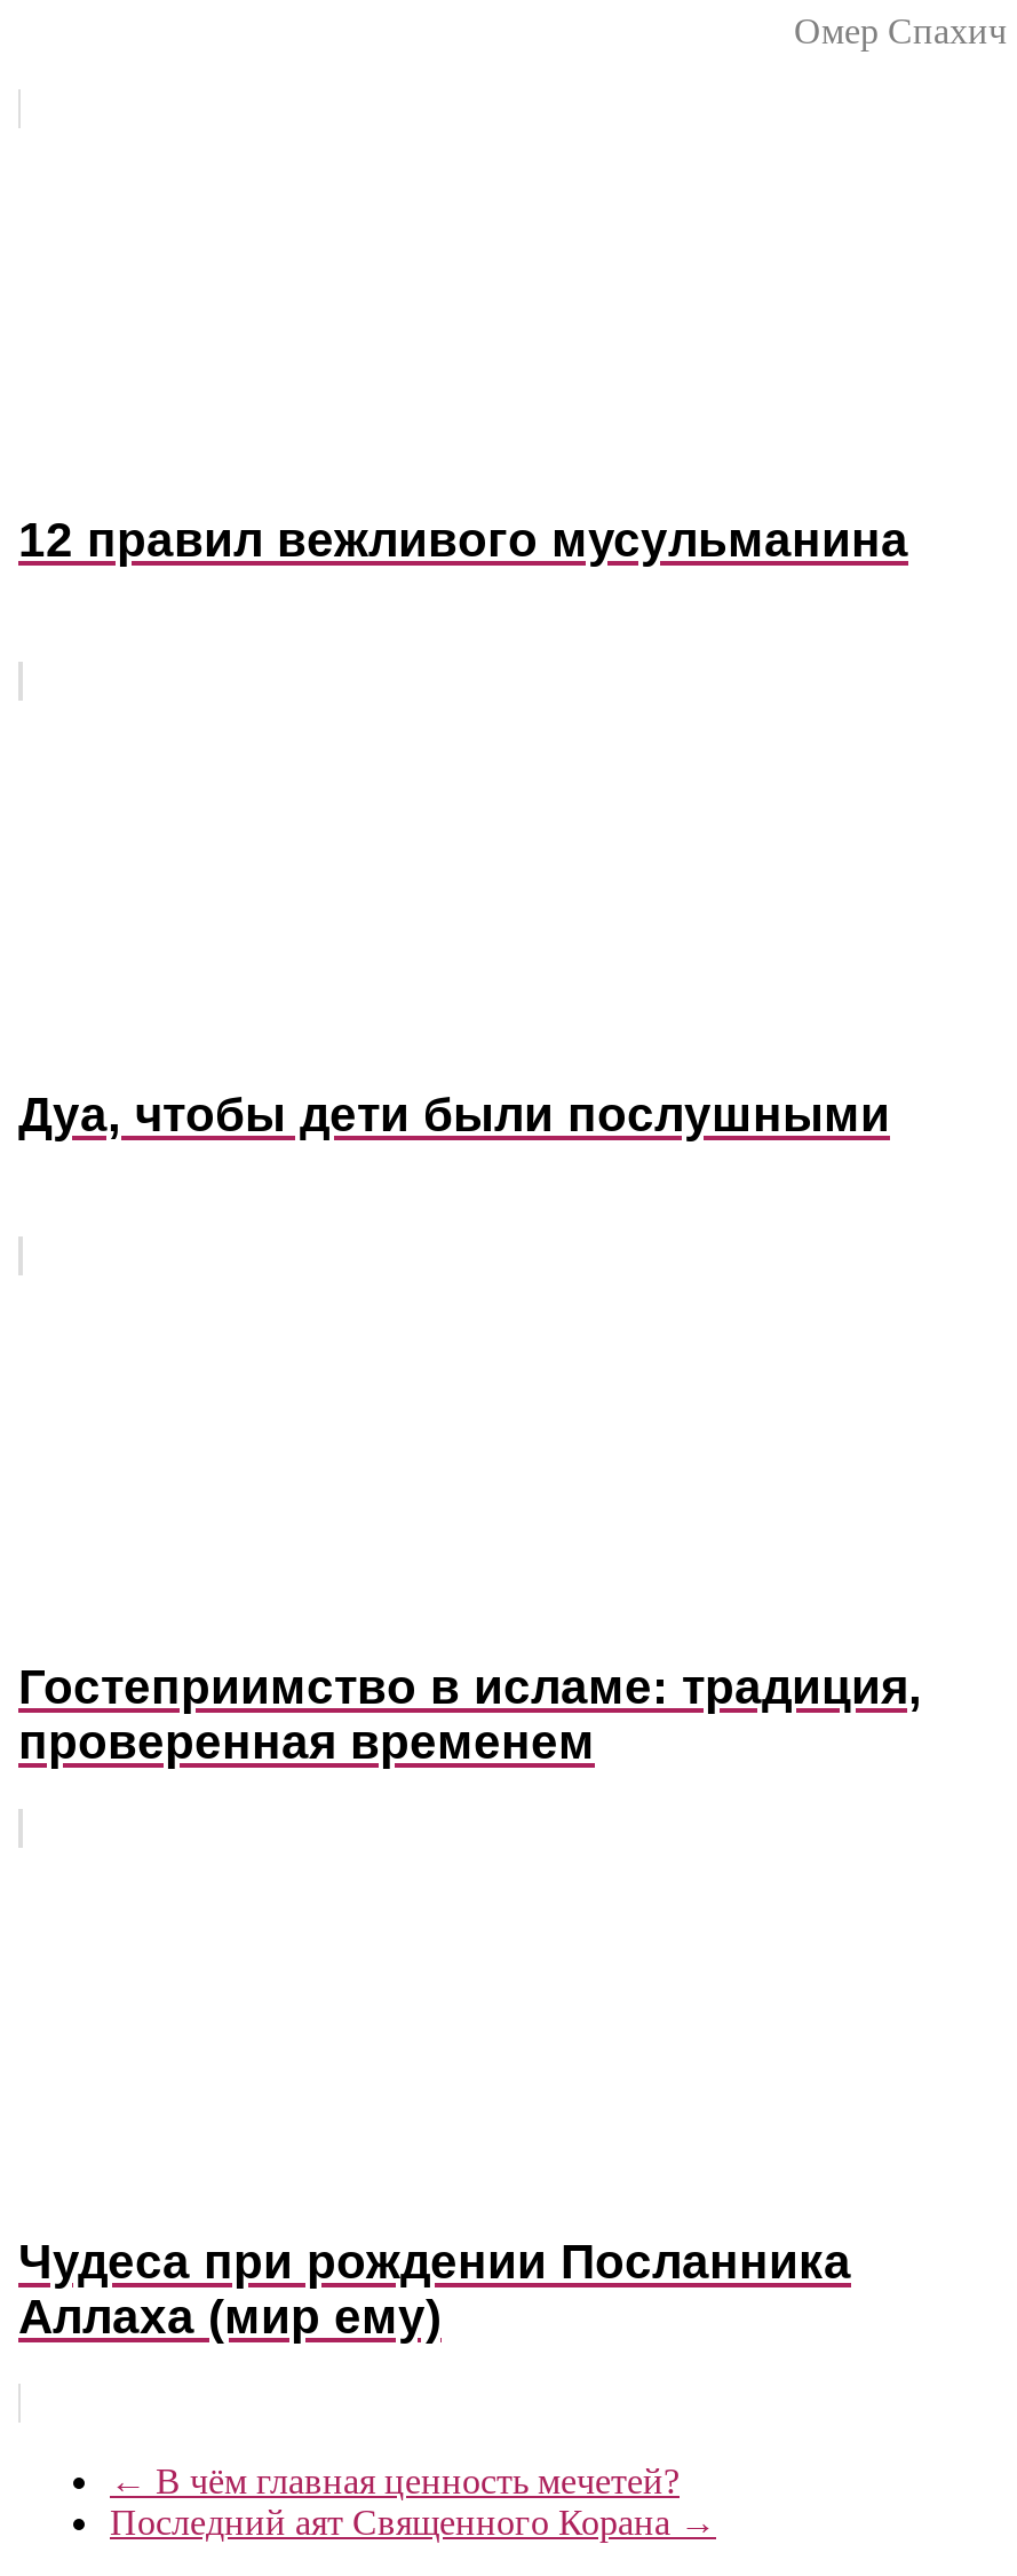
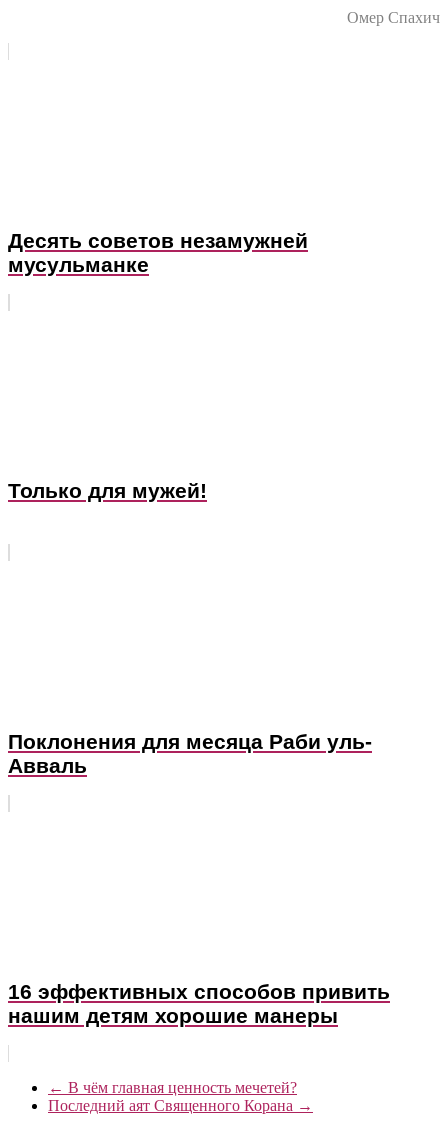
- 12 правил вежливого мусульманина
+ Десять советов незамужней
+ мусульманке

- Дуа, чтобы дети были послушными
+ Только для мужей!

- Гостеприимство в исламе: традиция,
- проверенная временем
+ Поклонения для месяца Раби уль-
+ Авваль

- Чудеса при рождении Посланника
- Аллаха (мир ему)
+ 16 эффективных способов привить
+ нашим детям хорошие манеры
